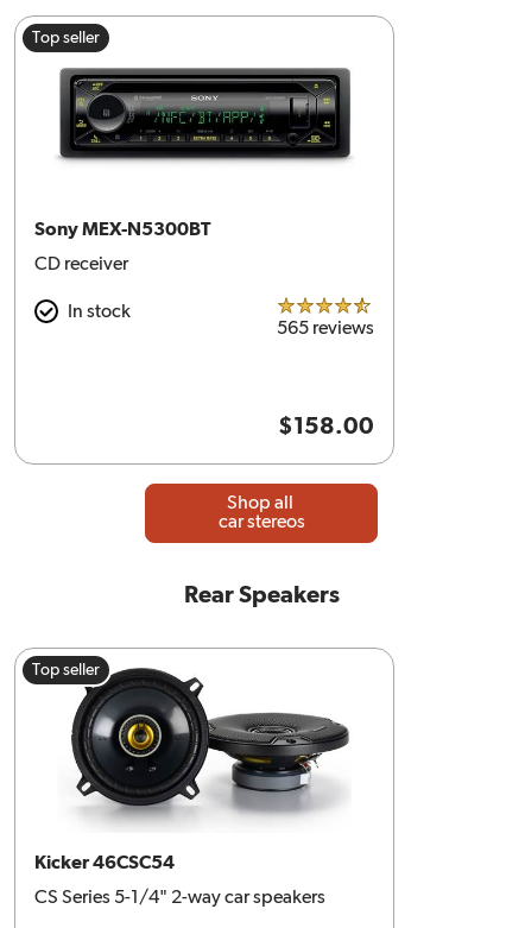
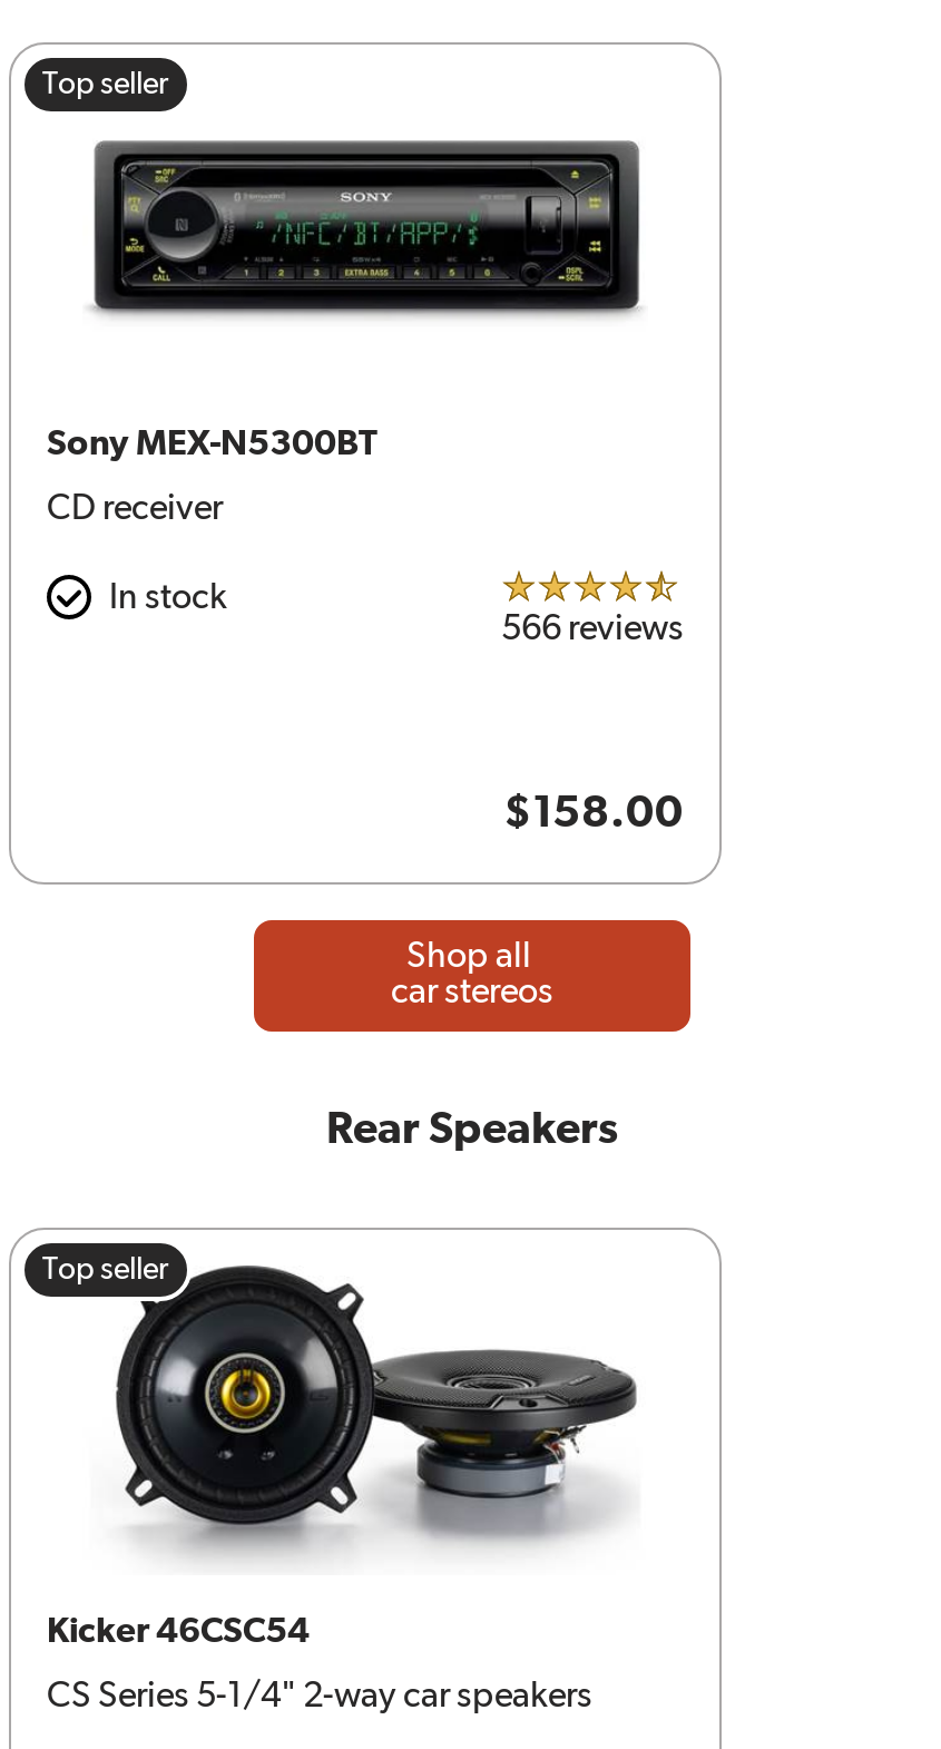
- 565 reviews
+ 566 reviews
